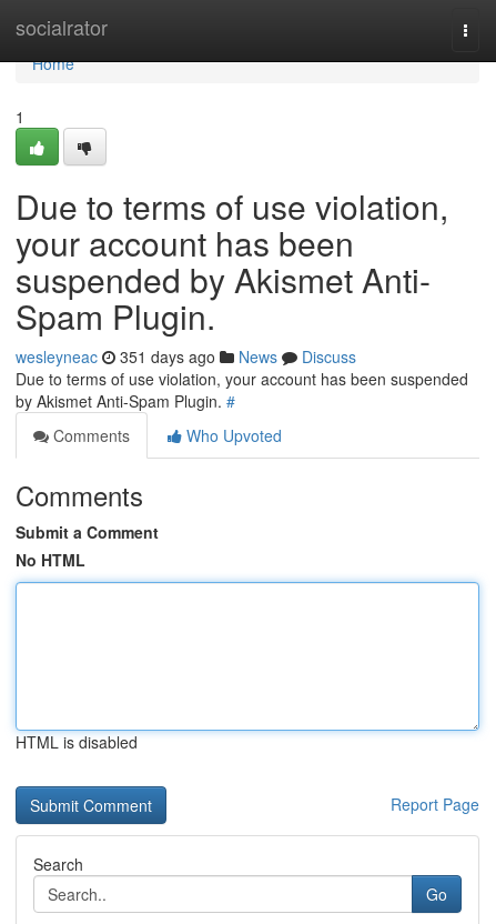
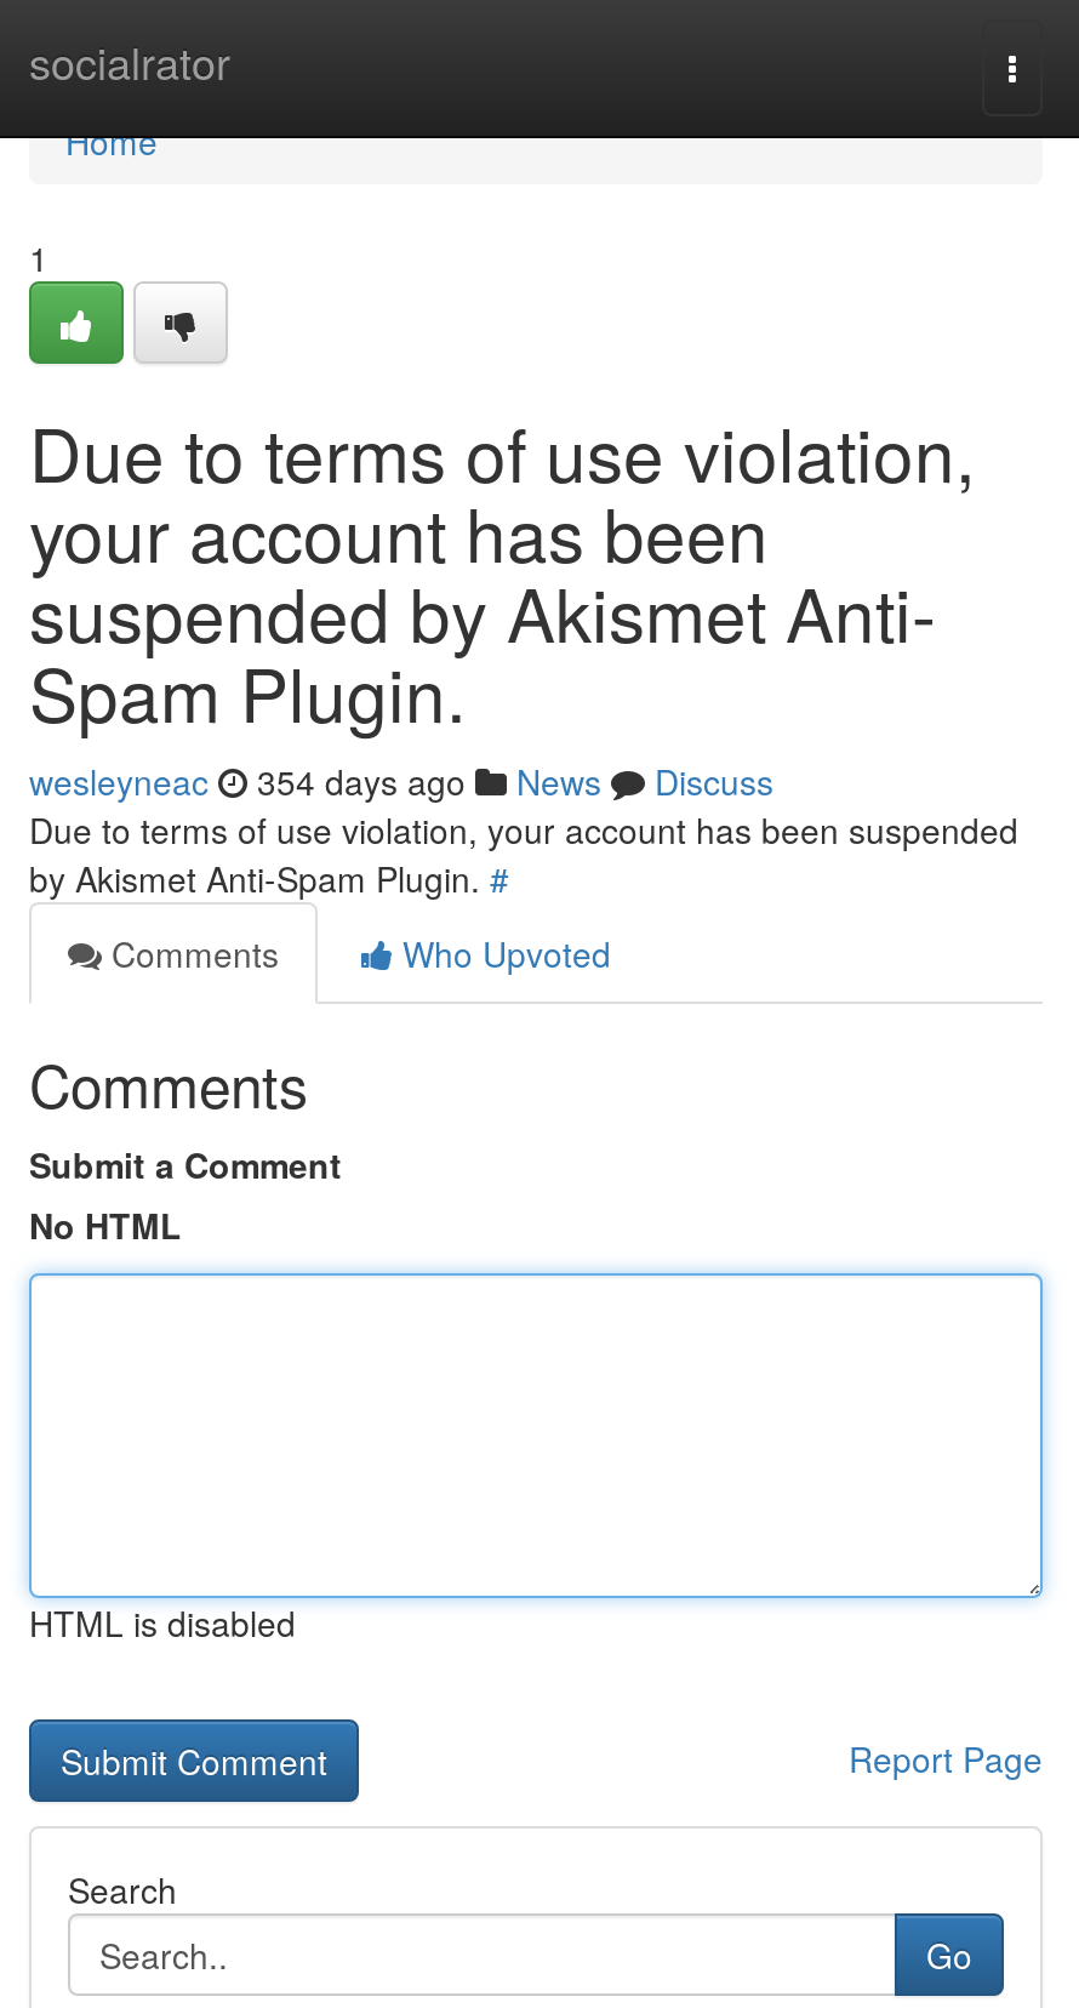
- wesleyneac 351 days ago News Discuss
+ wesleyneac 354 days ago News Discuss
